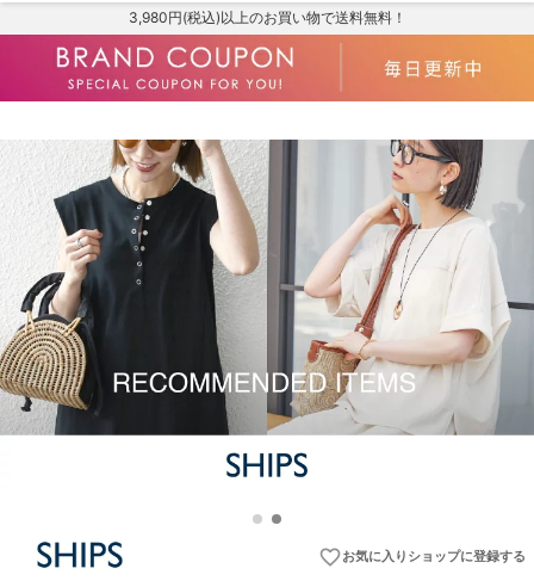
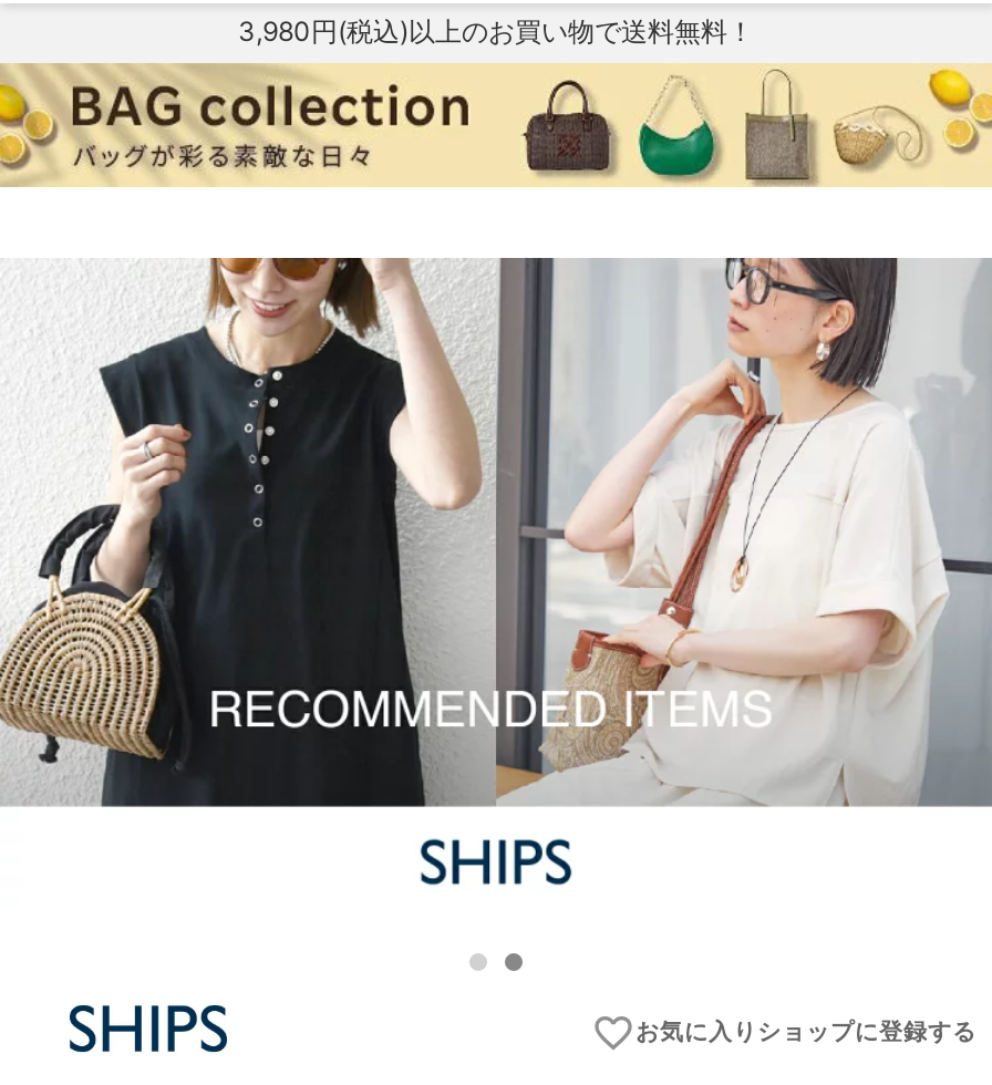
- [image]
+ [image]
